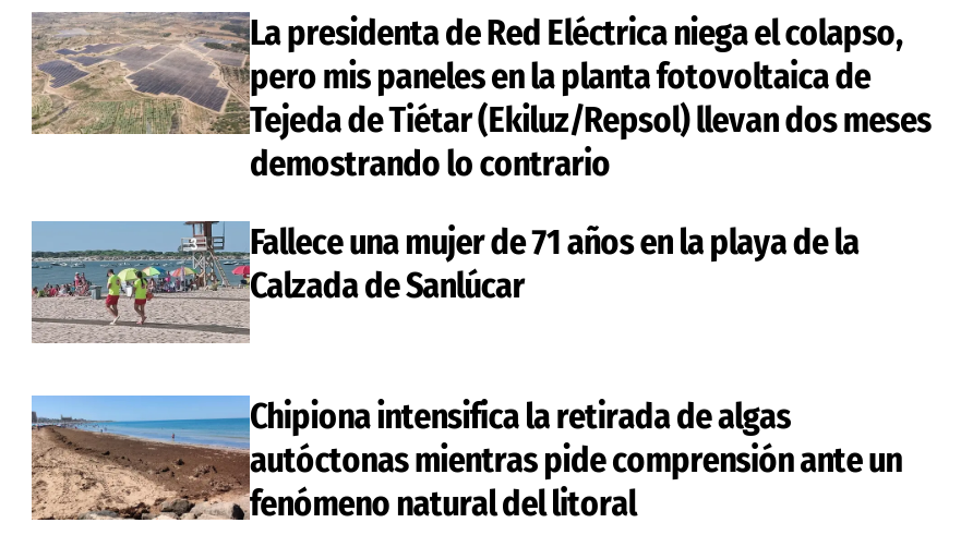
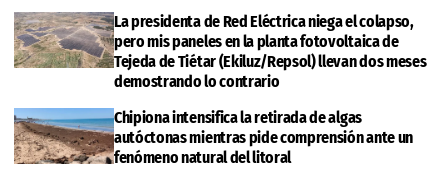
- Fallece una mujer de 71 años en la playa de la
- Calzada de Sanlúcar
